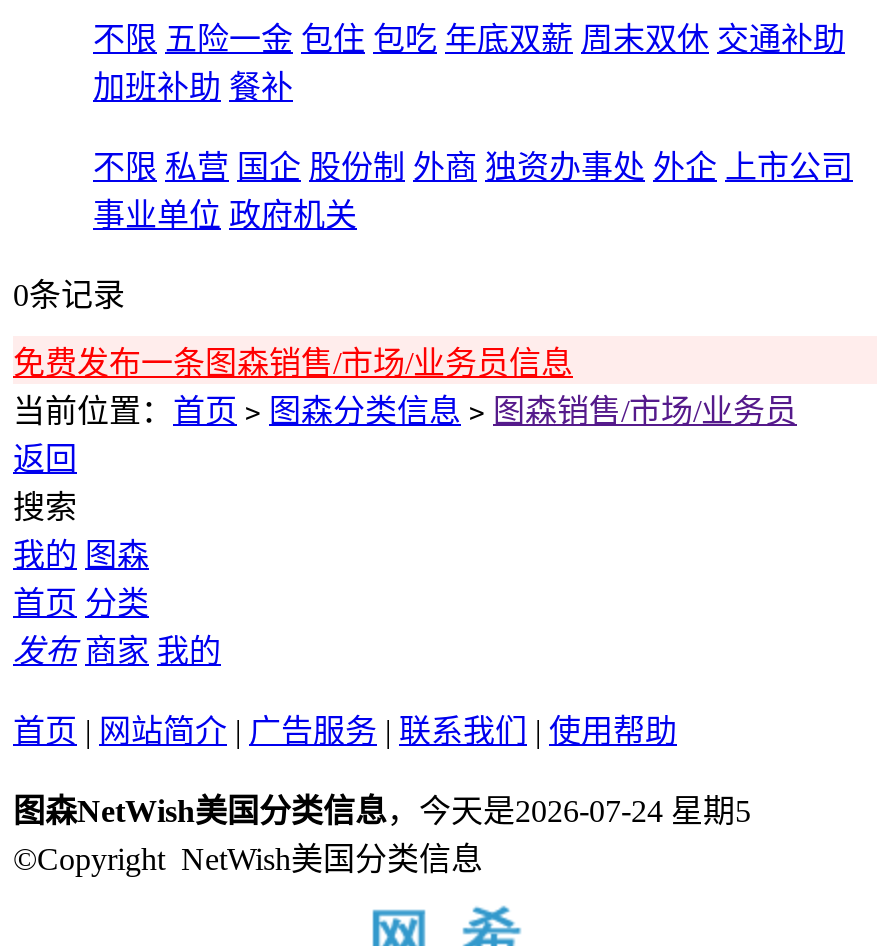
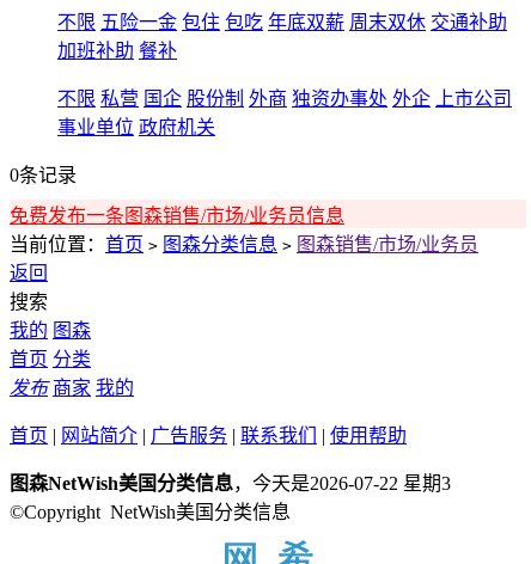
- 图森NetWish美国分类信息，今天是2026-07-24 星期5
+ 图森NetWish美国分类信息，今天是2026-07-22 星期3
